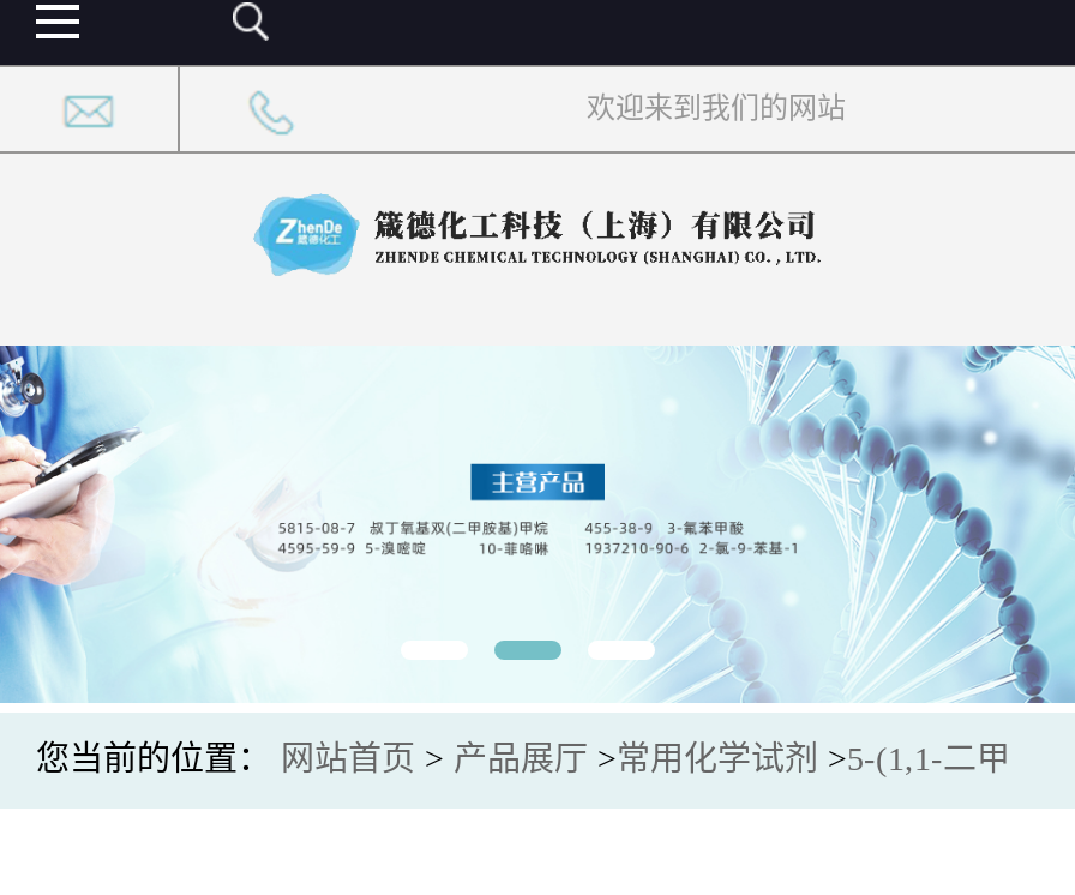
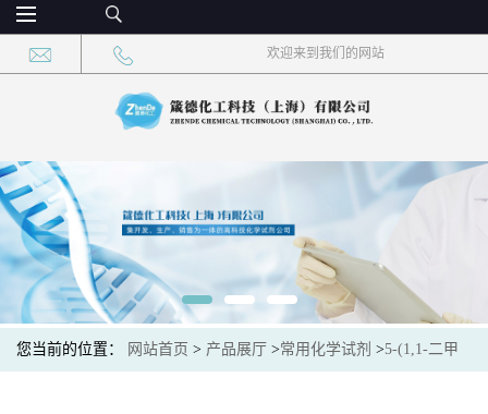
- [image]
+ [image]
